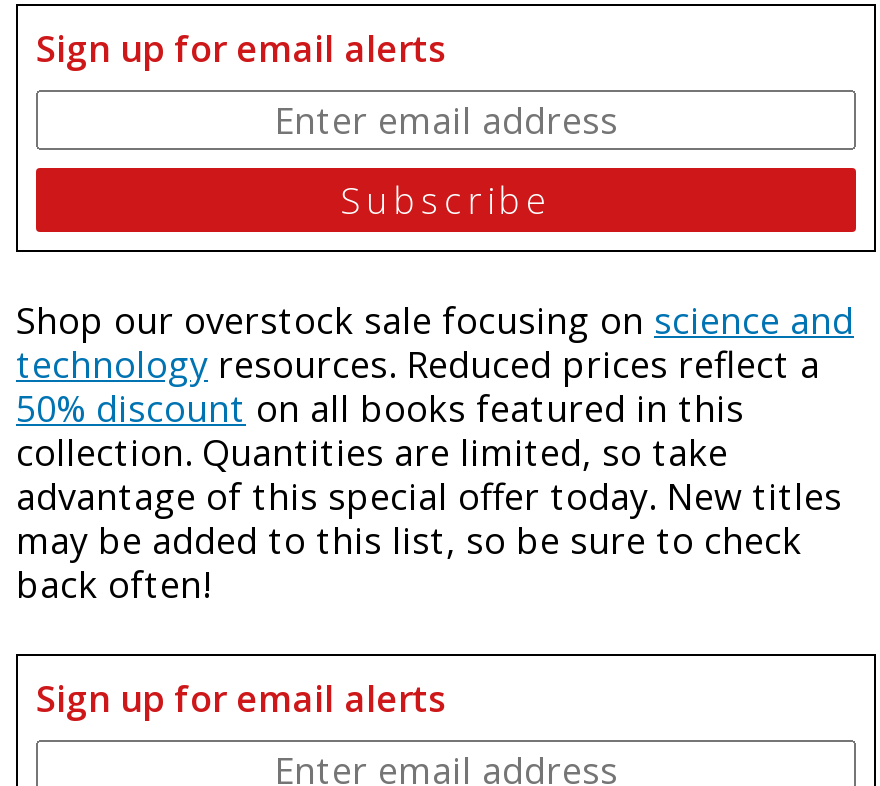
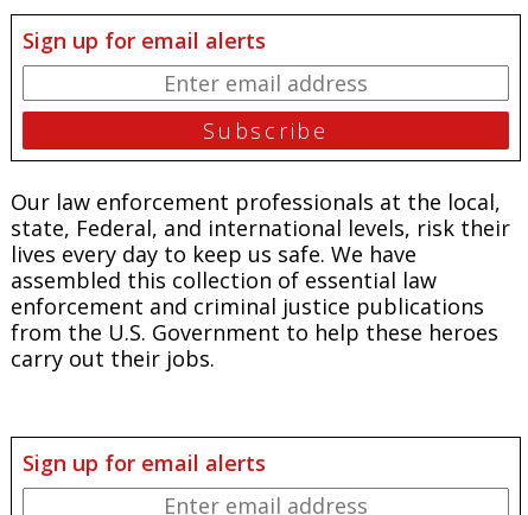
- Shop our overstock sale focusing on science and
- technology resources. Reduced prices reflect a
- 50% discount on all books featured in this
- collection. Quantities are limited, so take
- advantage of this special offer today. New titles
- may be added to this list, so be sure to check
- back often!
+ Our law enforcement professionals at the local,
+ state, Federal, and international levels, risk their
+ lives every day to keep us safe. We have
+ assembled this collection of essential law
+ enforcement and criminal justice publications
+ from the U.S. Government to help these heroes
+ carry out their jobs.
